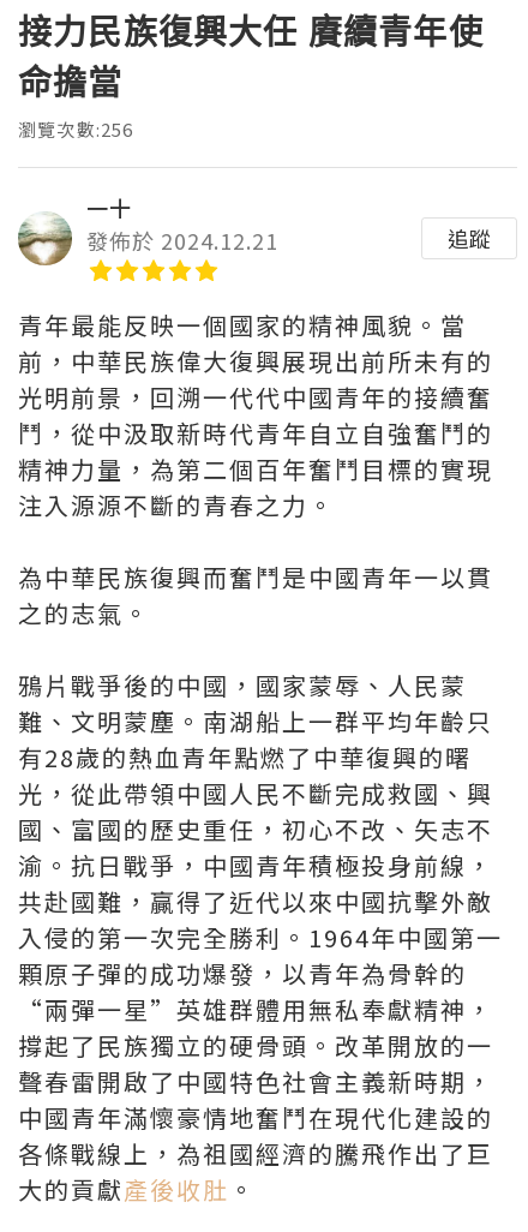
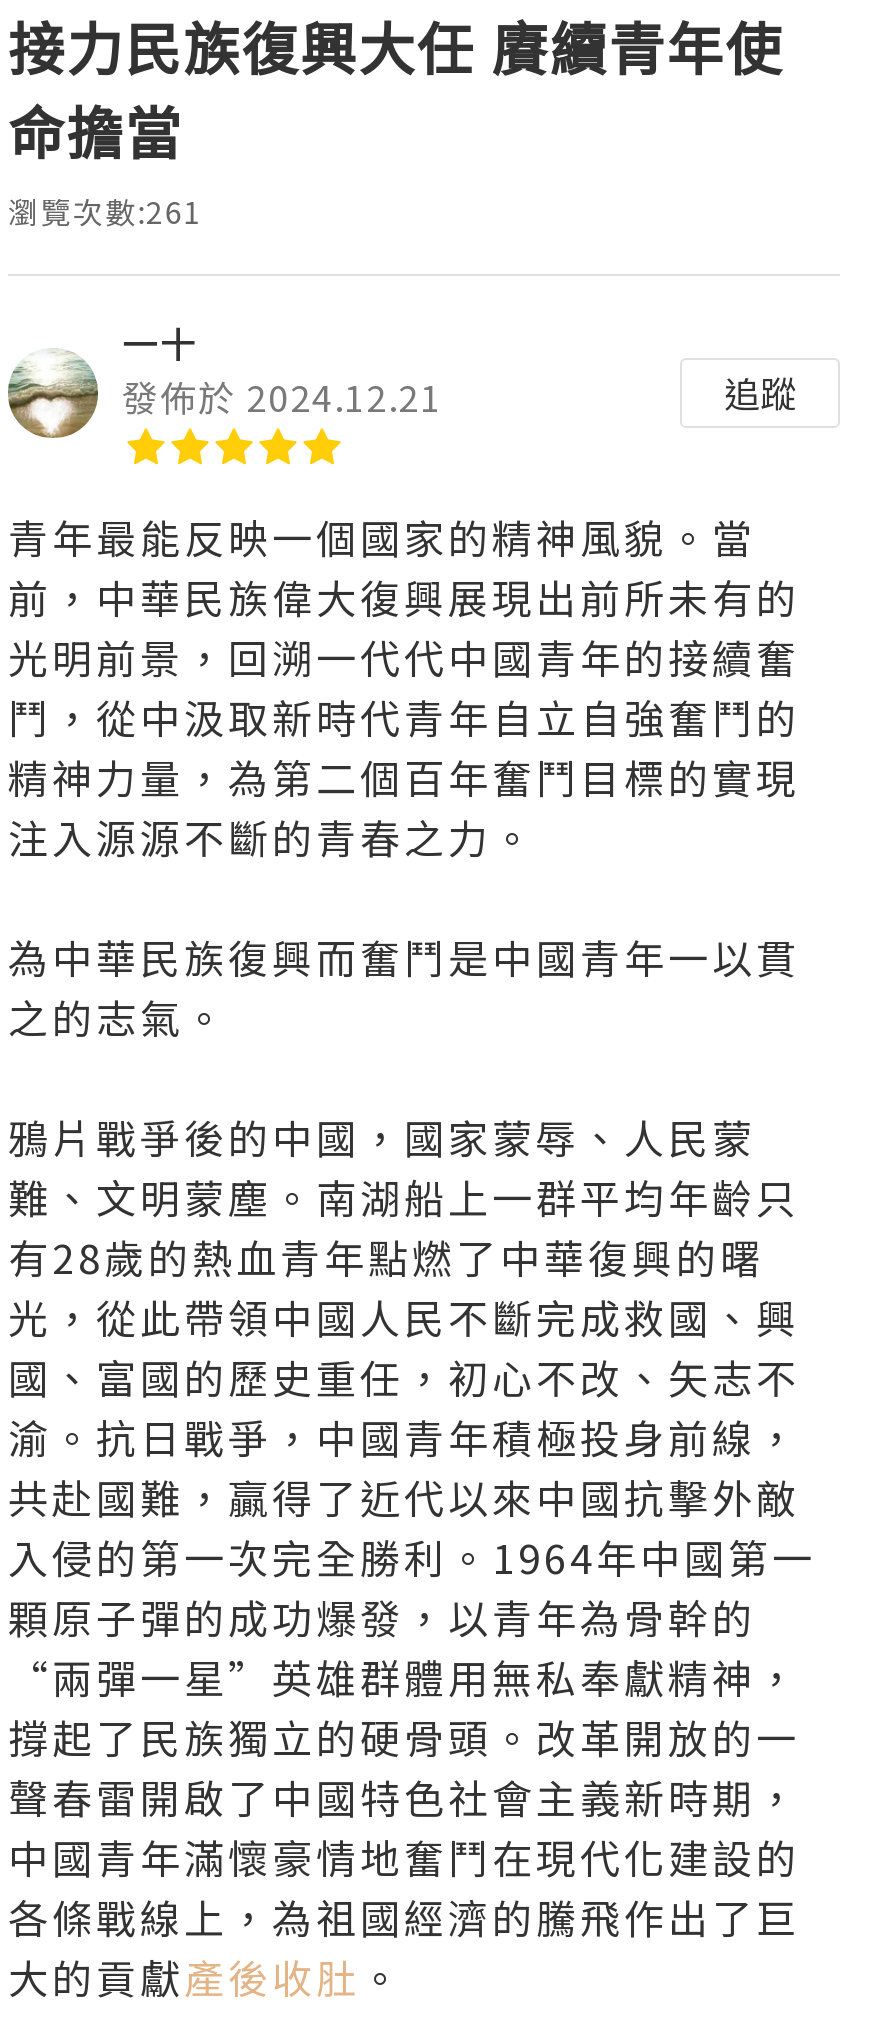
- 瀏覽次數:256
+ 瀏覽次數:261
